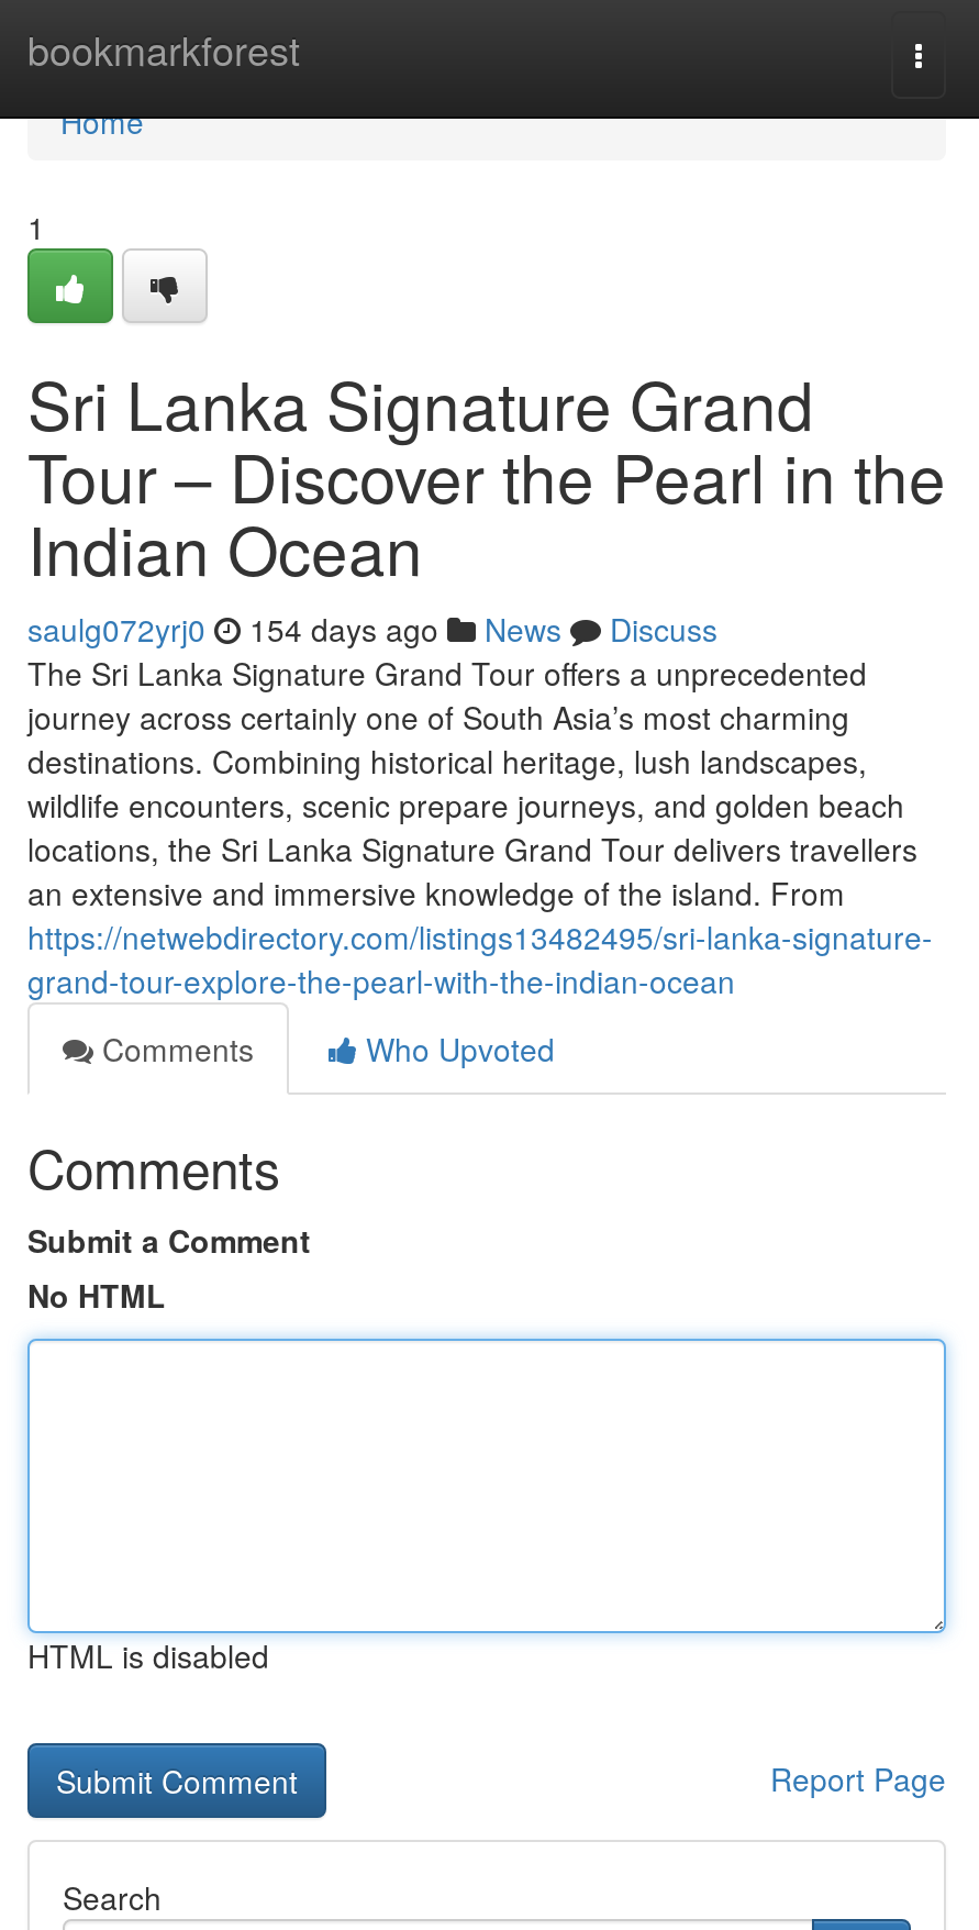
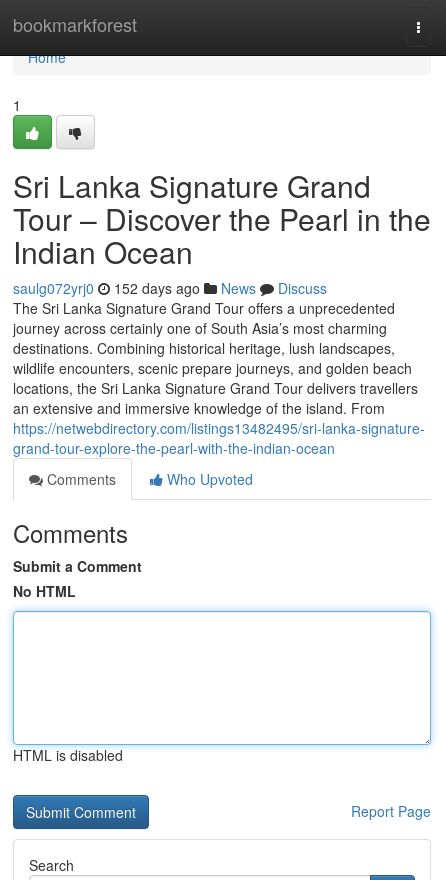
- saulg072yrj0 154 days ago News Discuss
+ saulg072yrj0 152 days ago News Discuss
